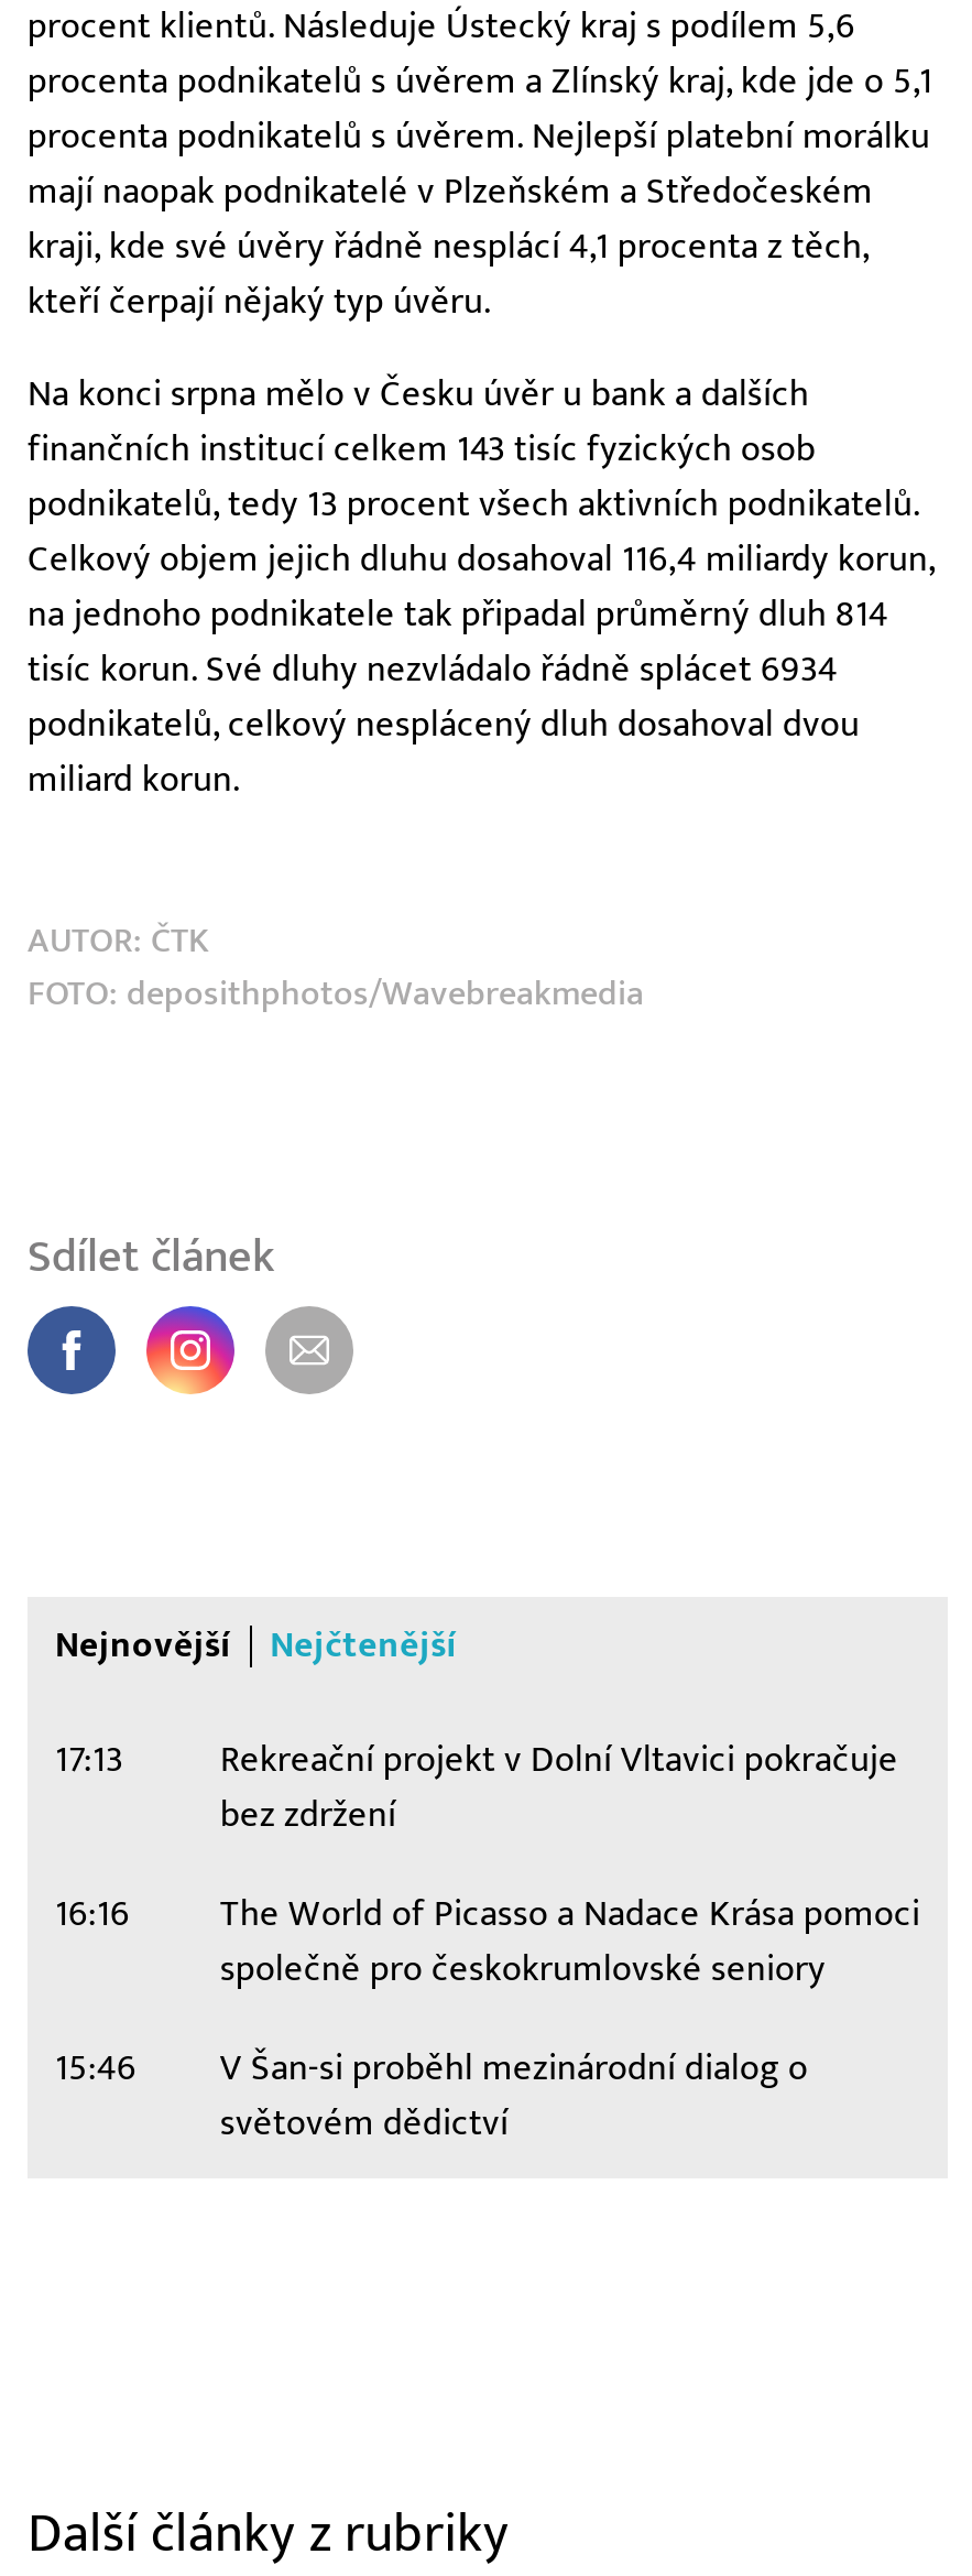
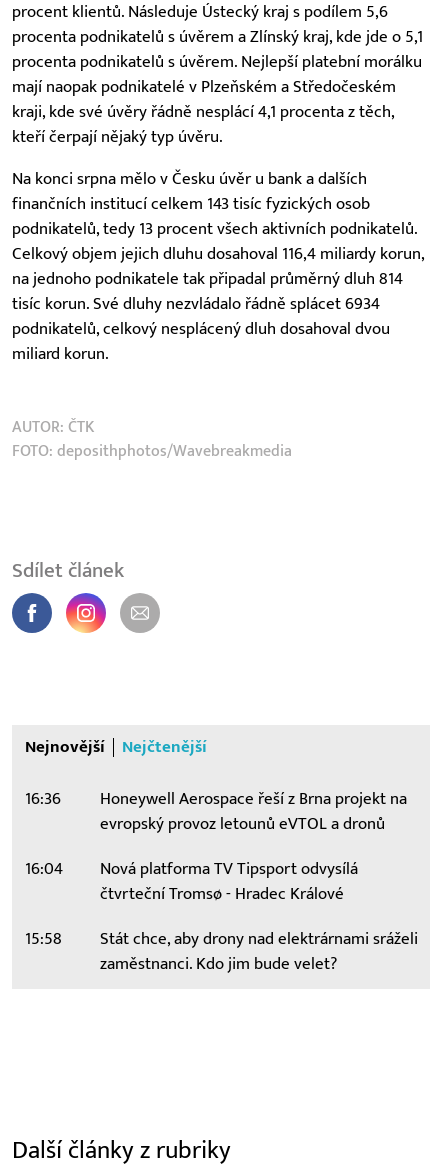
- 17:13
- Rekreační projekt v Dolní Vltavici pokračuje
- bez zdržení
+ 16:36
+ Honeywell Aerospace řeší z Brna projekt na
+ evropský provoz letounů eVTOL a dronů

- 16:16
- The World of Picasso a Nadace Krása pomoci
- společně pro českokrumlovské seniory
+ 16:04
+ Nová platforma TV Tipsport odvysílá
+ čtvrteční Tromsø - Hradec Králové

- 15:46
- V Šan-si proběhl mezinárodní dialog o
- světovém dědictví
+ 15:58
+ Stát chce, aby drony nad elektrárnami sráželi
+ zaměstnanci. Kdo jim bude velet?
